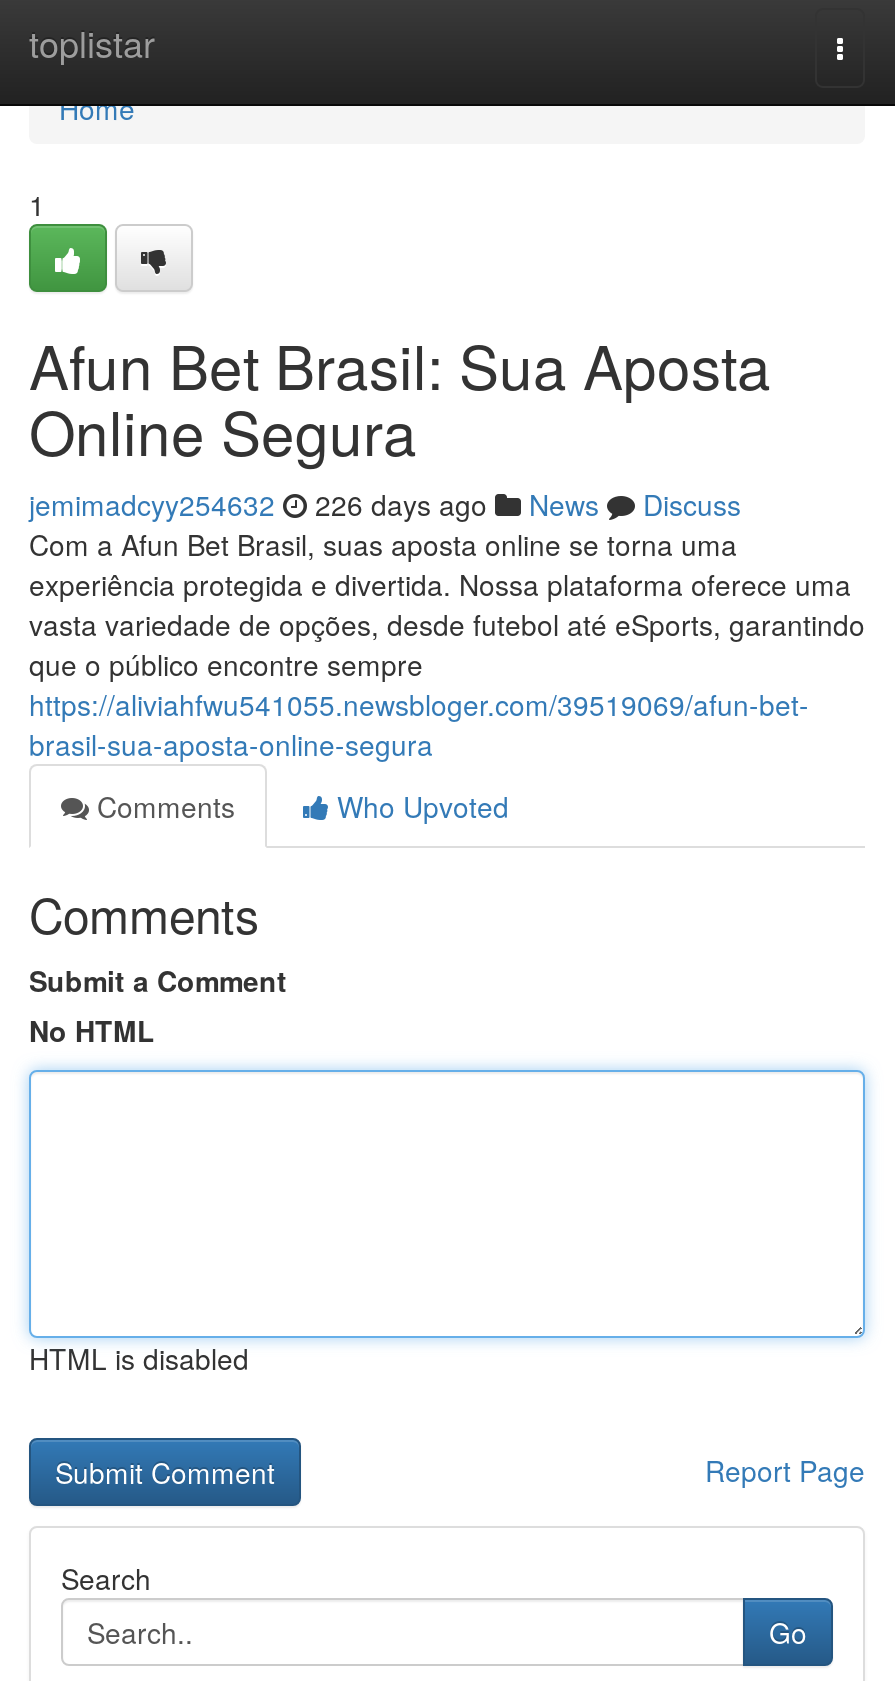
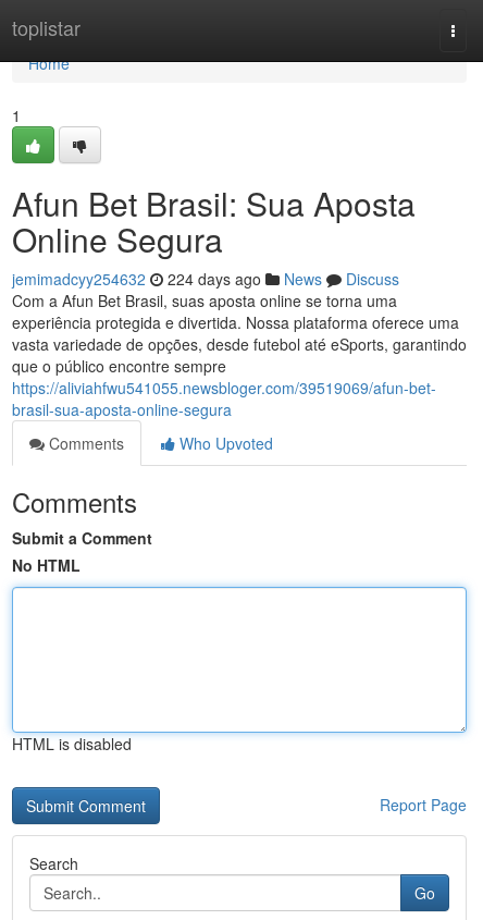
- jemimadcyy254632 226 days ago News Discuss
+ jemimadcyy254632 224 days ago News Discuss
